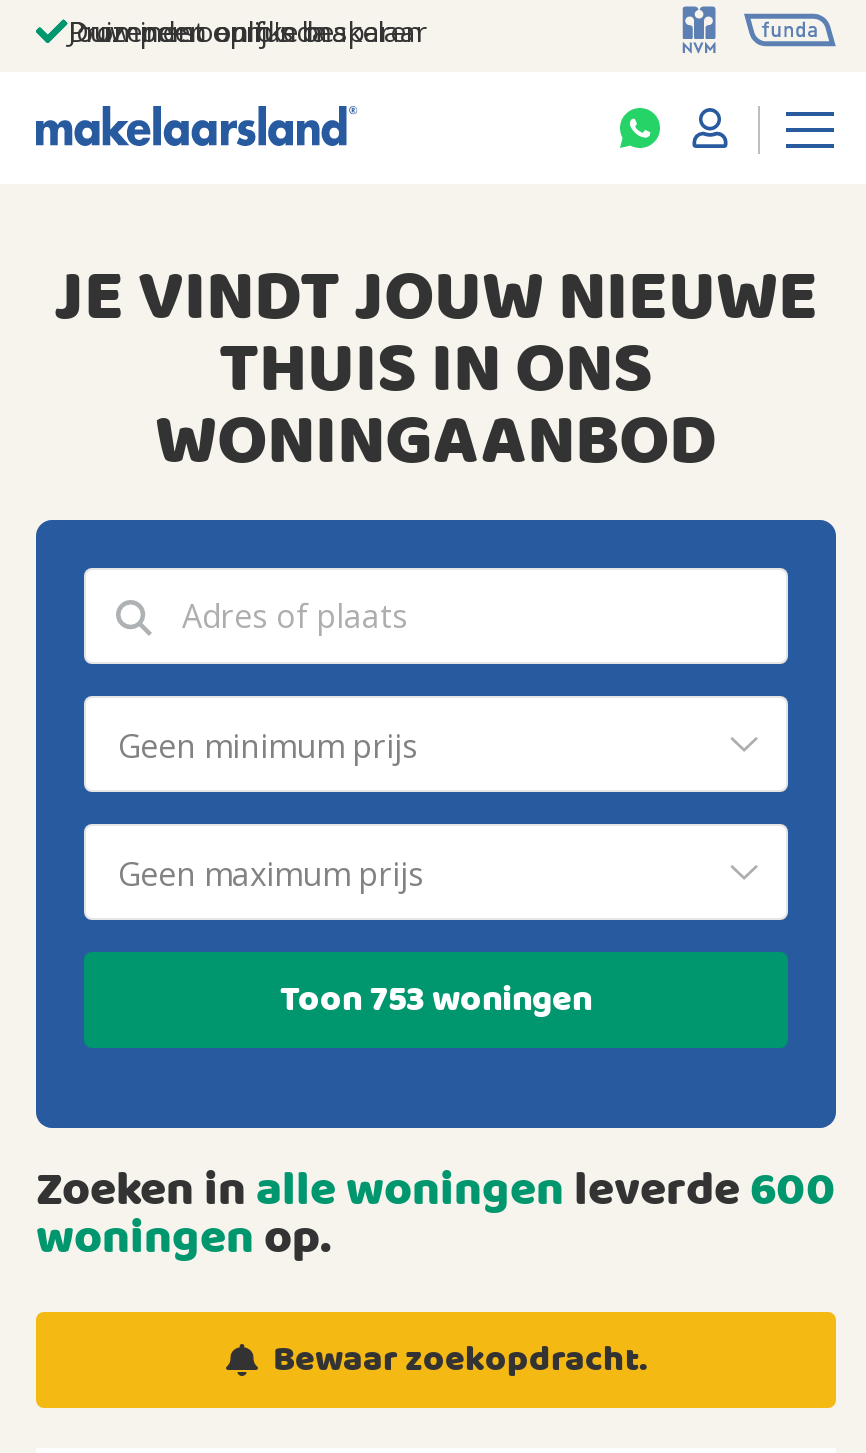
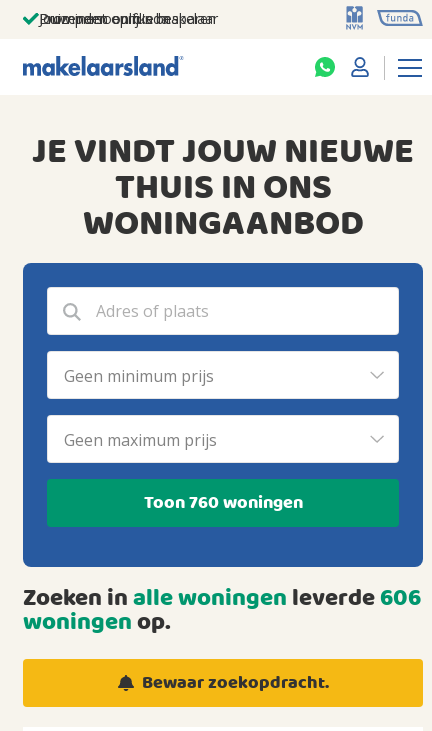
- Toon 753 woningen
+ Toon 760 woningen

- Zoeken in alle woningen leverde 600
+ Zoeken in alle woningen leverde 606
